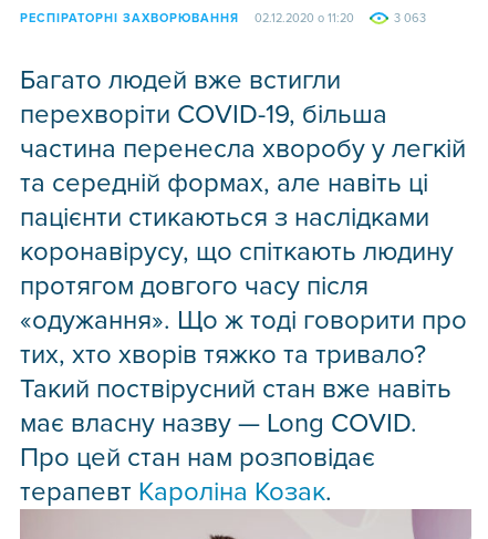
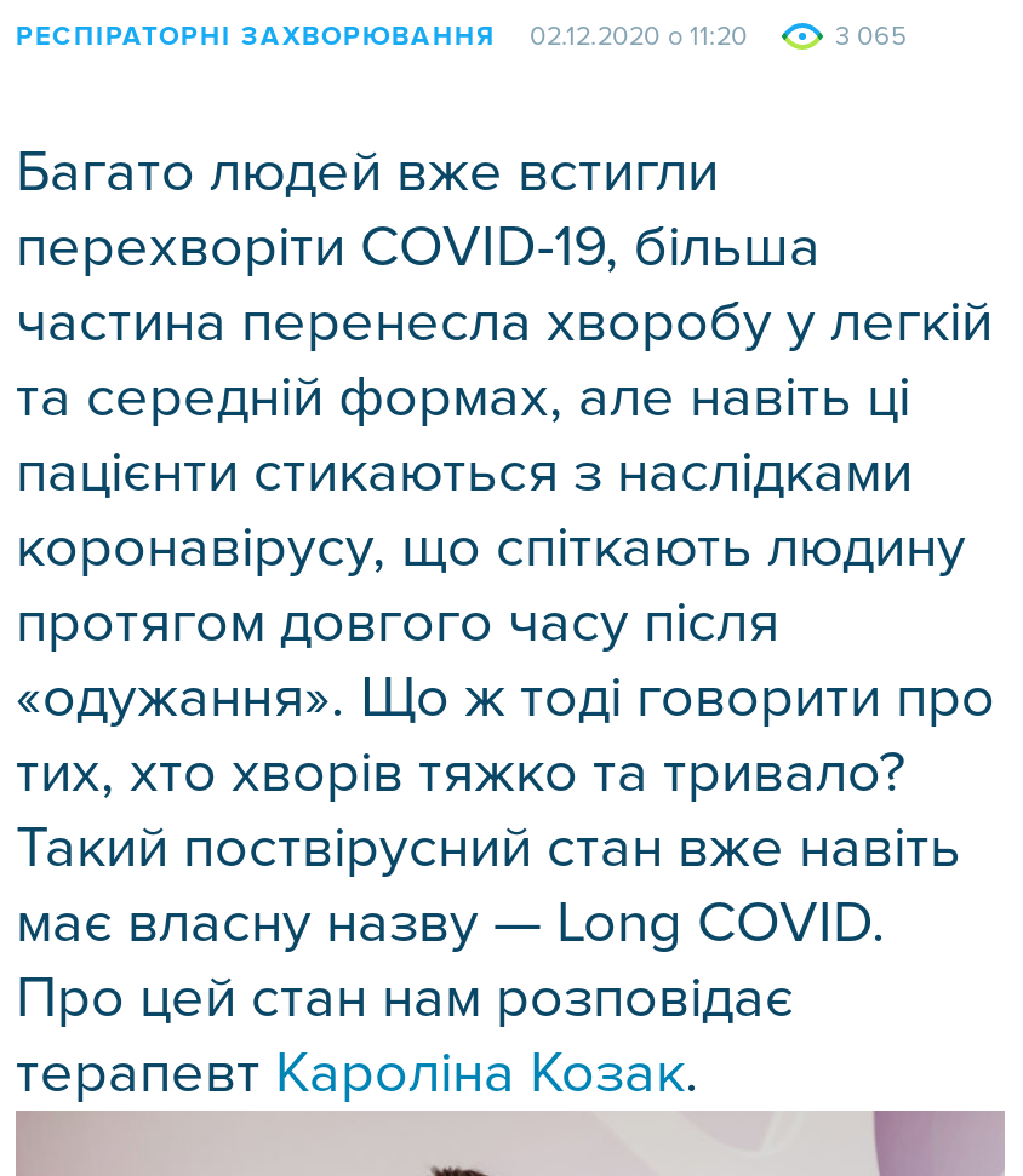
- 3 063
+ 3 065
